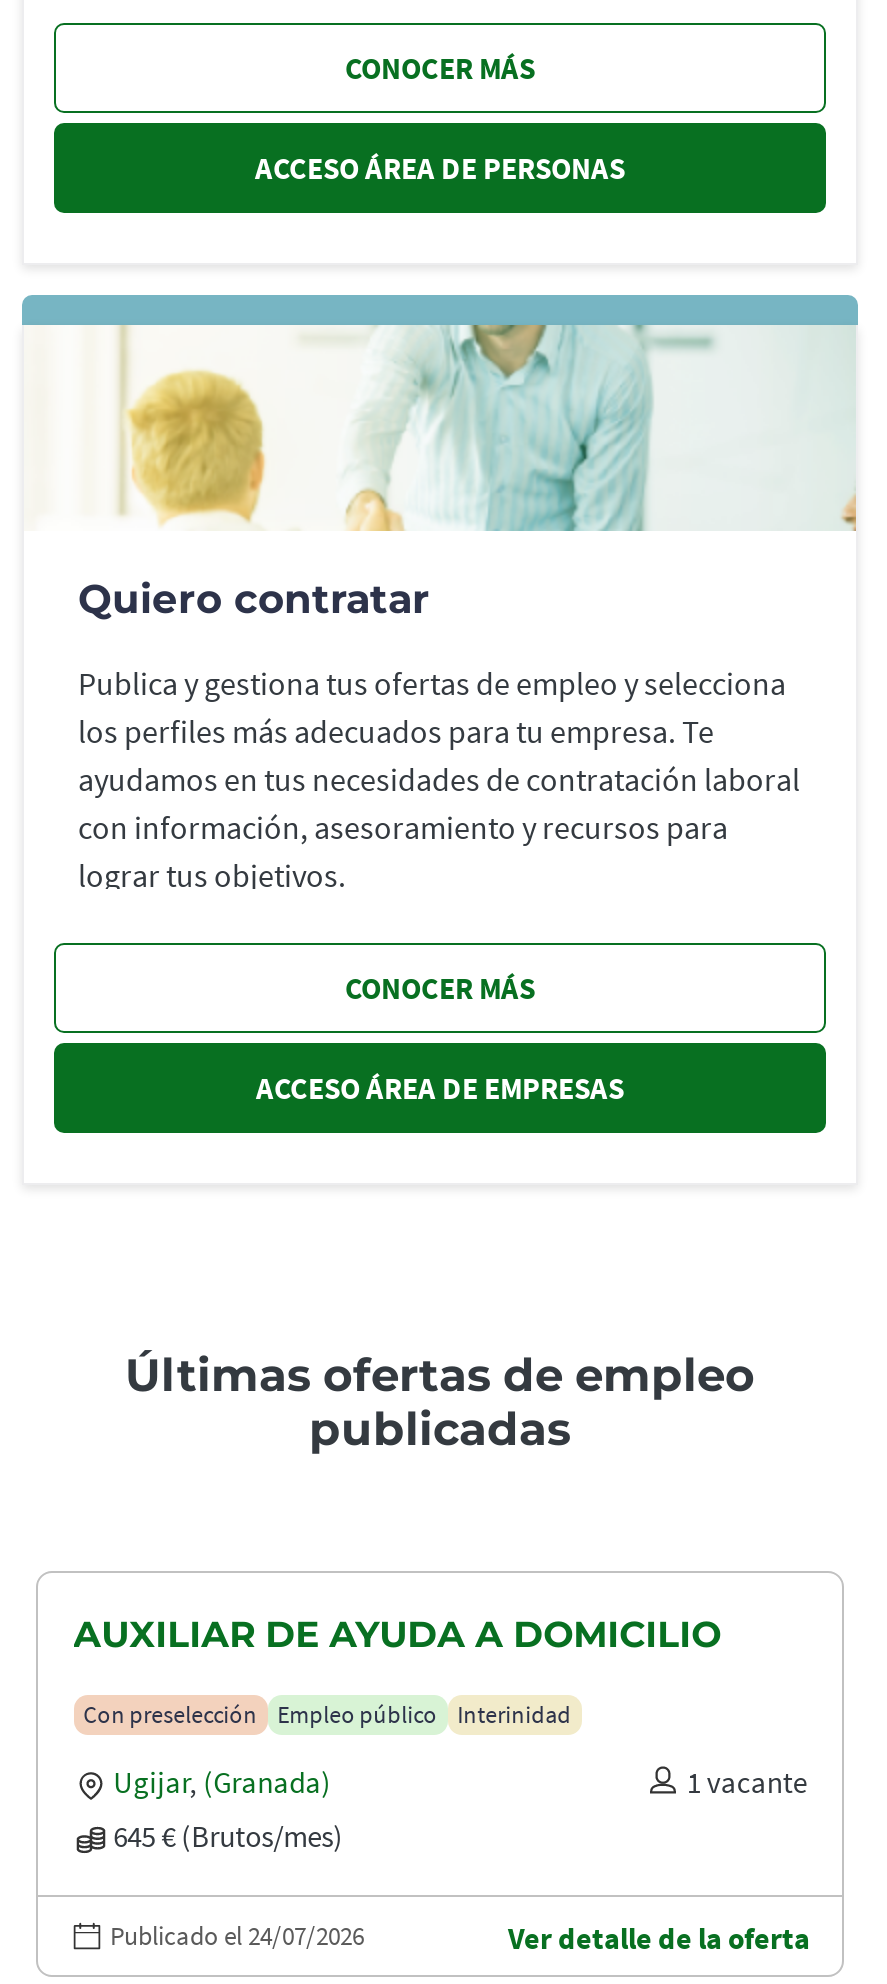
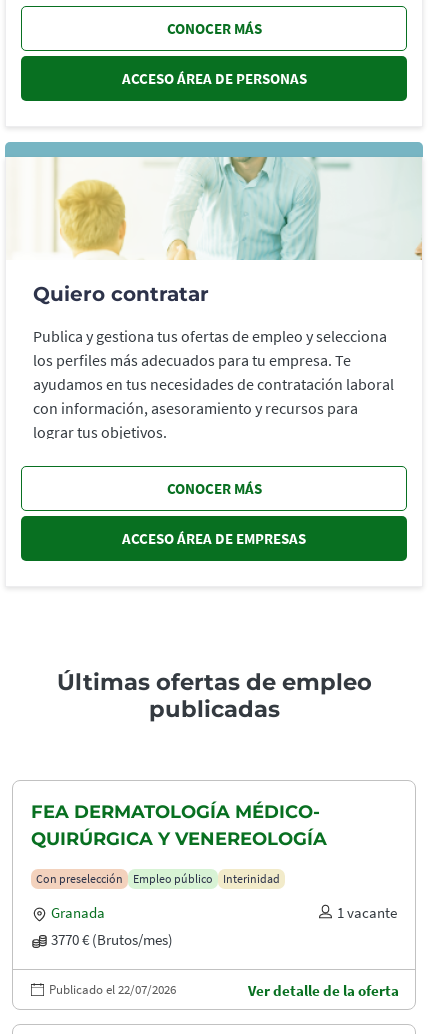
- AUXILIAR DE AYUDA A DOMICILIO
+ FEA DERMATOLOGÍA MÉDICO-
+ QUIRÚRGICA Y VENEREOLOGÍA

- Ugijar, (Granada)
+ Granada

- 645 € (Brutos/mes)
+ 3770 € (Brutos/mes)

- Publicado el 24/07/2026
+ Publicado el 22/07/2026
